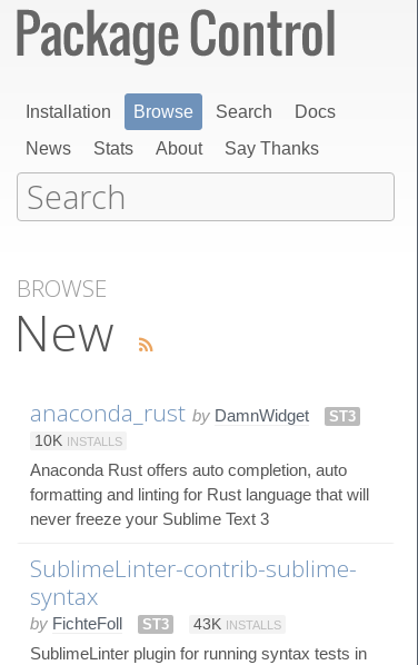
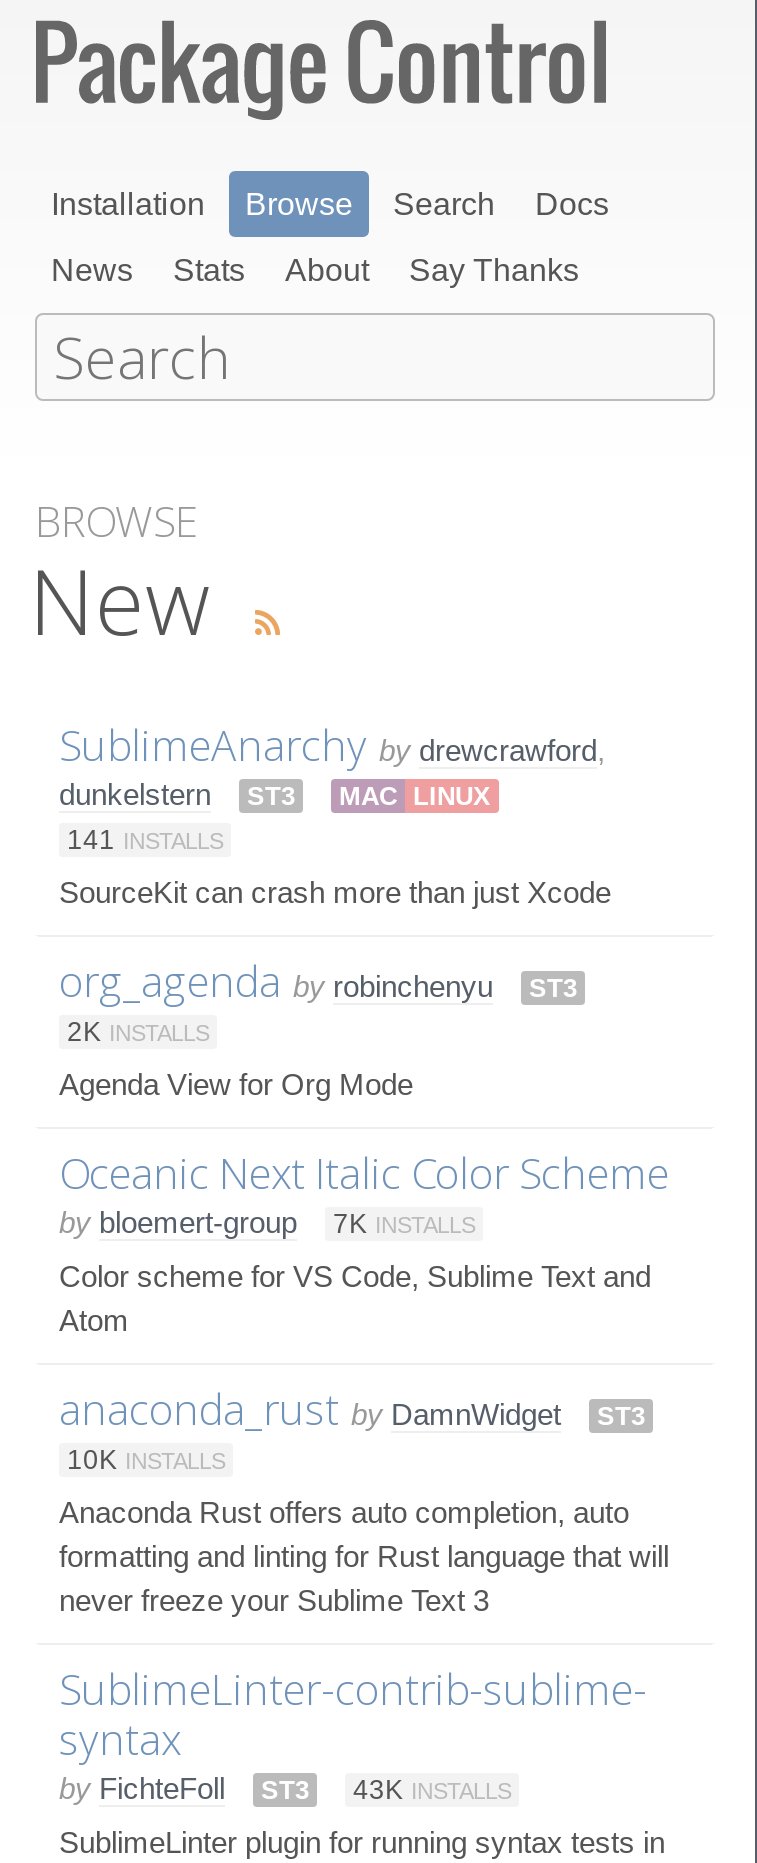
+ SublimeAnarchy by drewcrawford,
+ dunkelstern
+ ST3
+ MAC LINUX
+ 141 INSTALLS
+ SourceKit can crash more than just Xcode
+ org_agenda by robinchenyu
+ ST3
+ 2K INSTALLS
+ Agenda View for Org Mode
+ Oceanic Next Italic Color Scheme
+ by bloemert-group
+ 7K INSTALLS
+ Color scheme for VS Code, Sublime Text and
+ Atom
